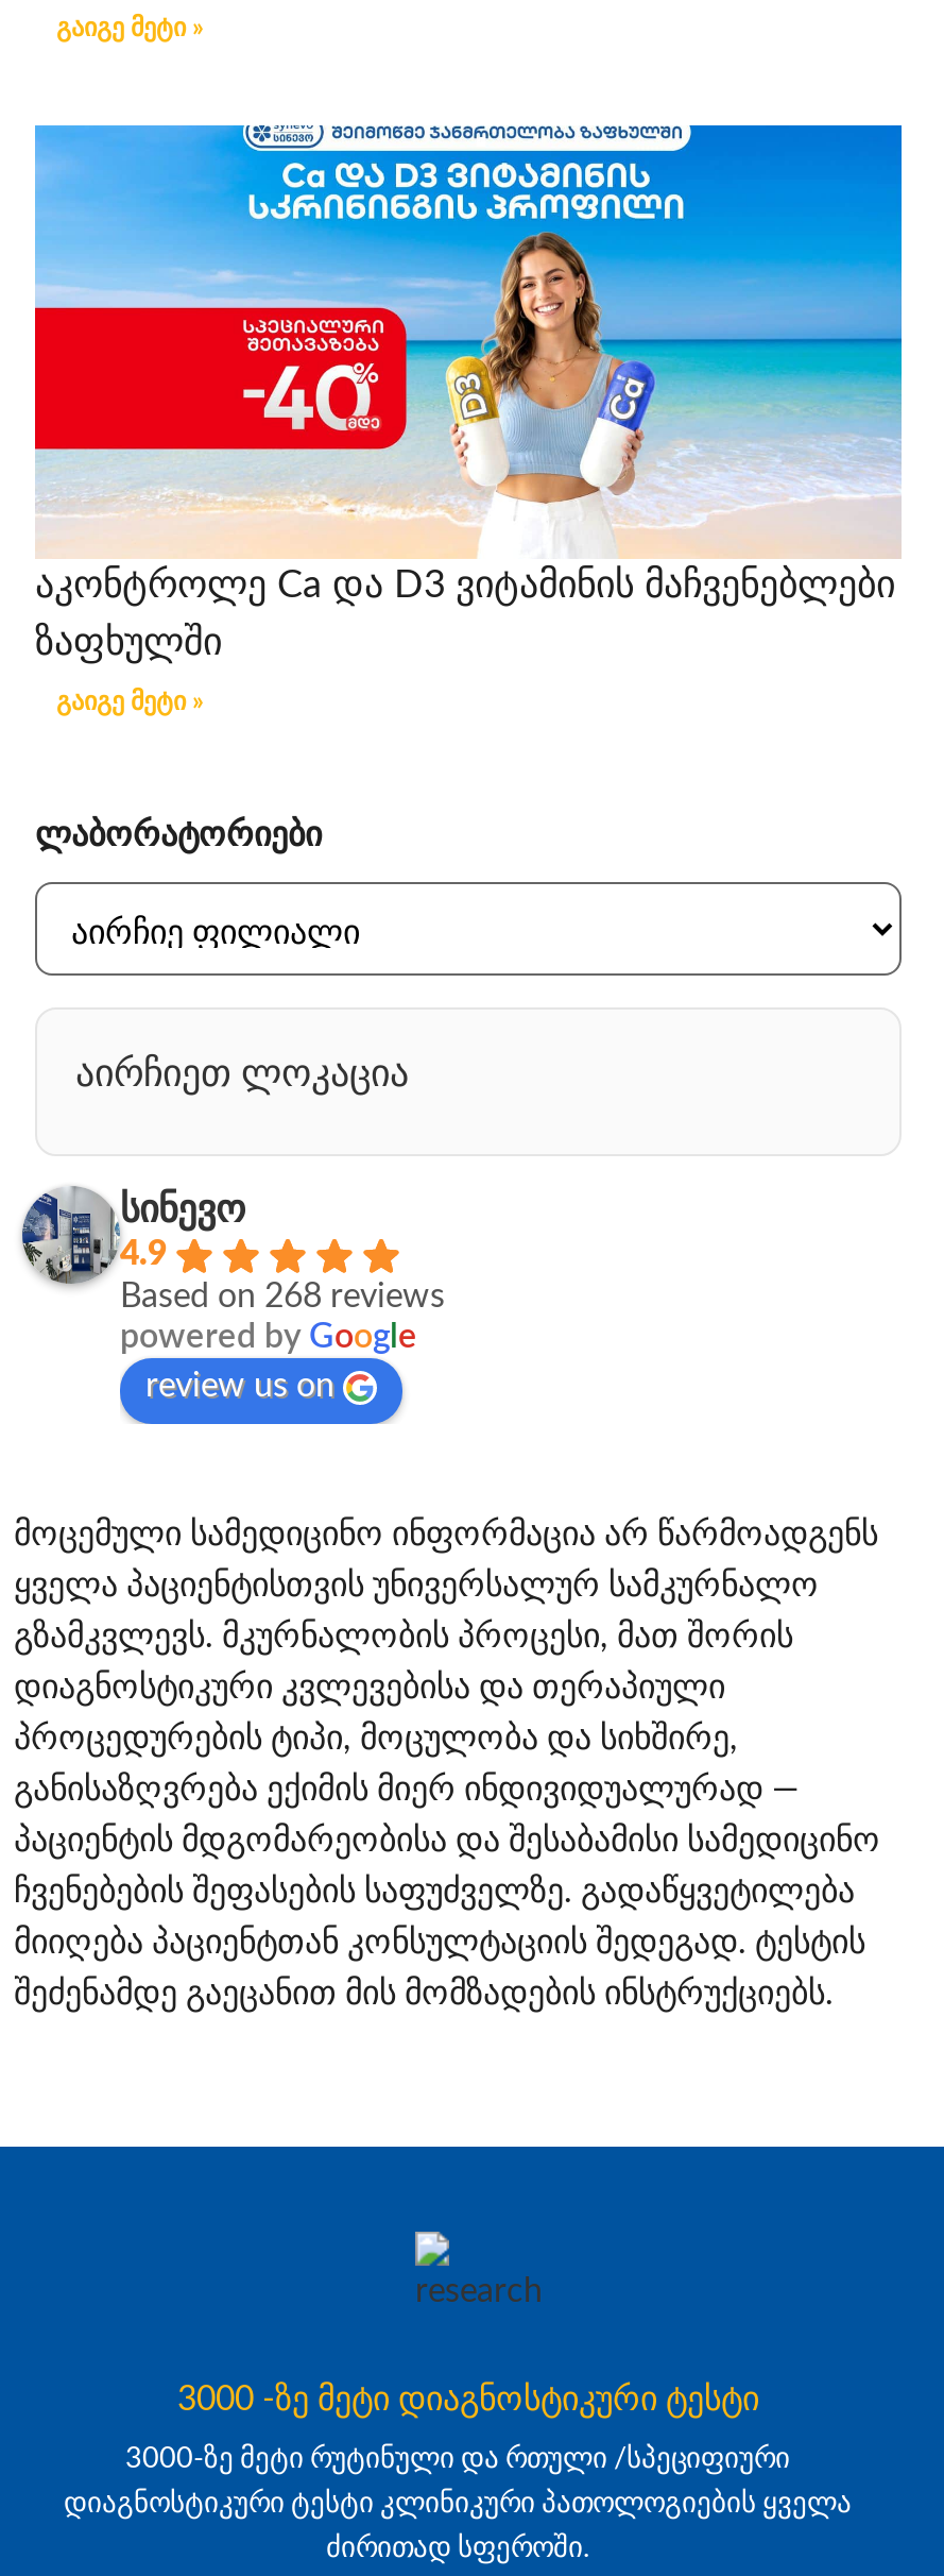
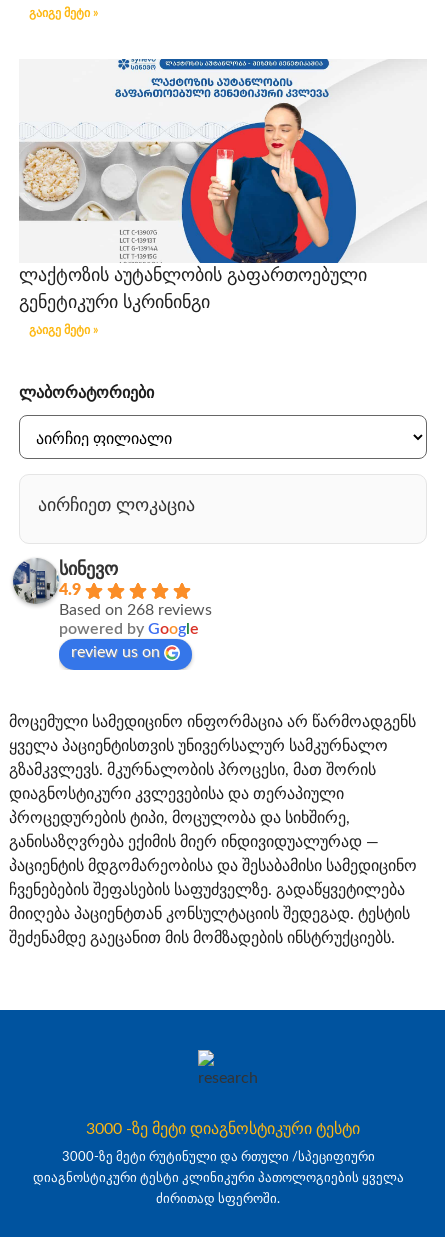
- [image]
- აკონტროლე Ca და D3 ვიტამინის მაჩვენებლები
+ [image]
+ ლაქტოზის აუტანლობის გაფართოებული

- ზაფხულში
+ გენეტიკური სკრინინგი
